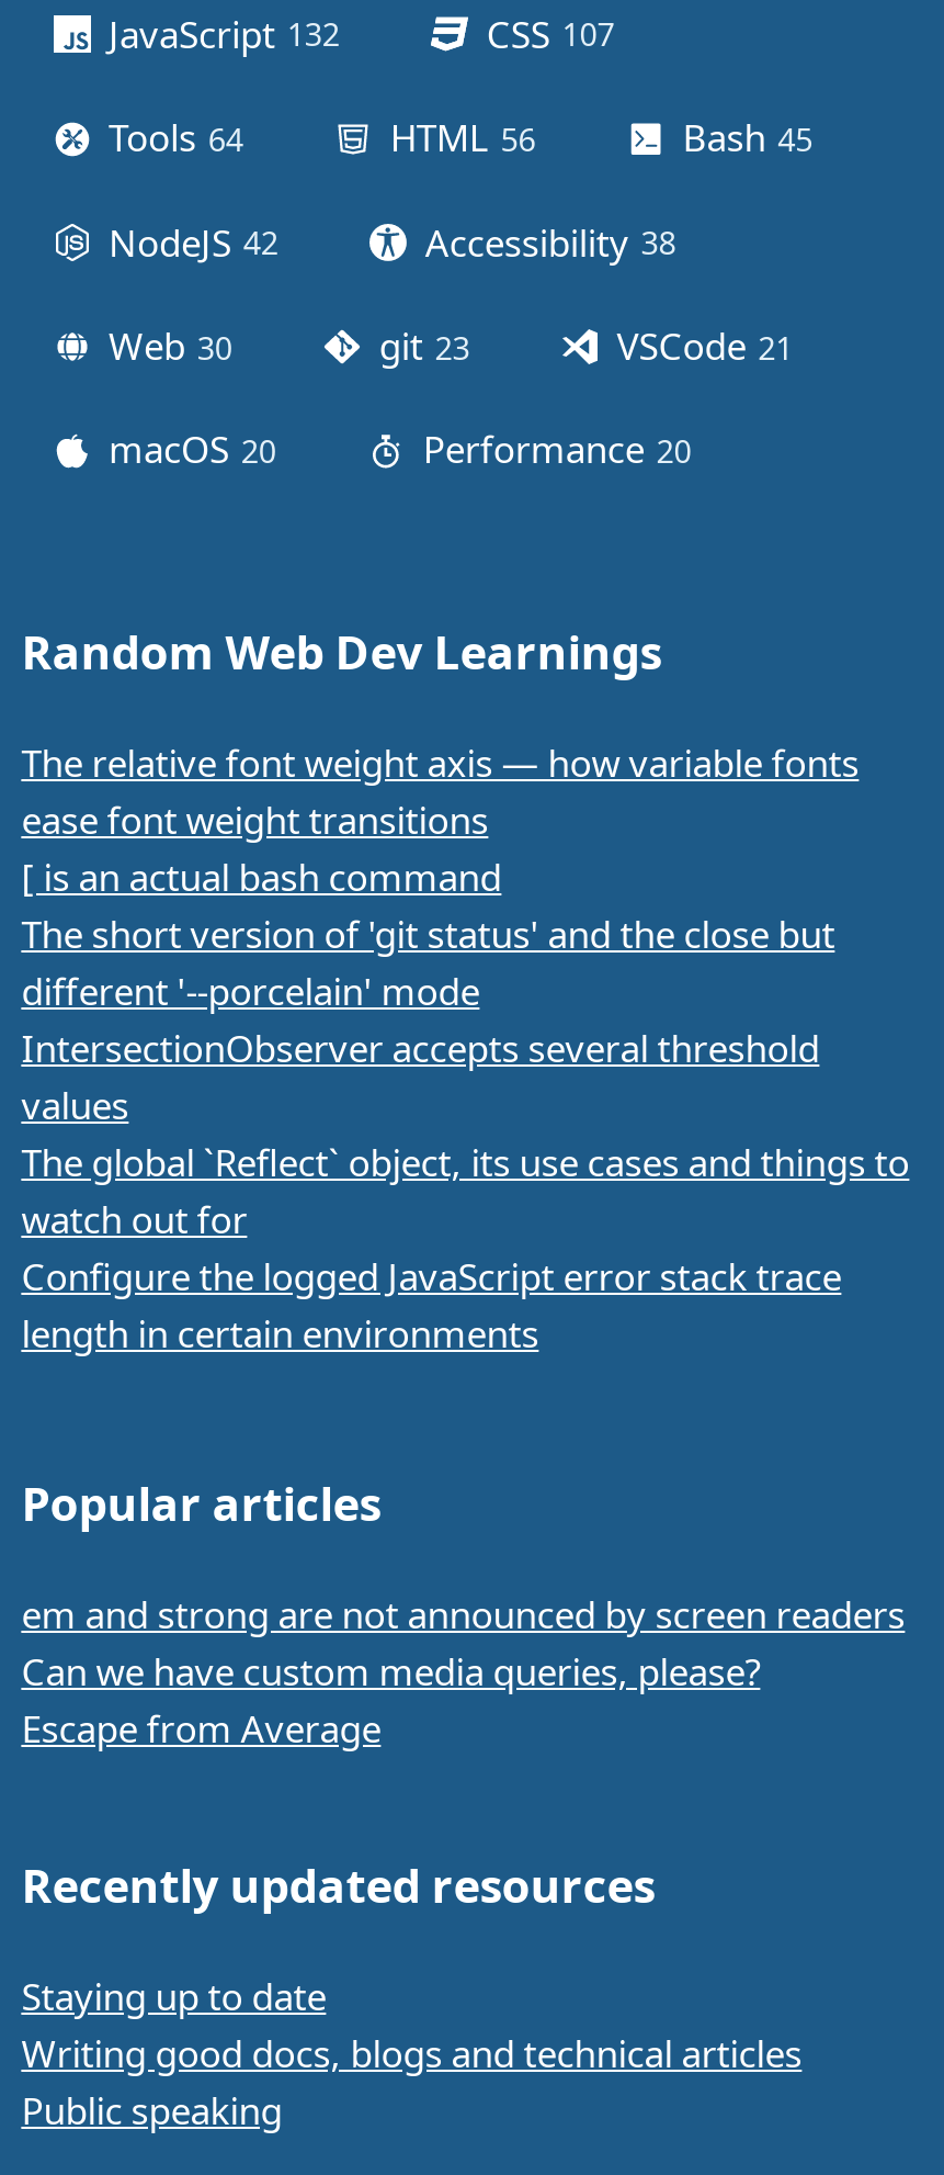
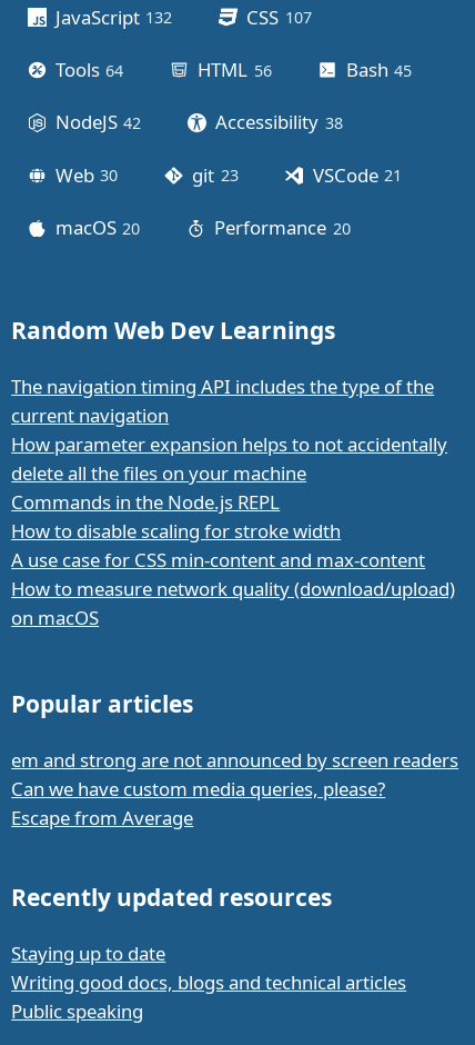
- The relative font weight axis — how variable fonts
- ease font weight transitions
- [ is an actual bash command
- The short version of 'git status' and the close but
- different '--porcelain' mode
- IntersectionObserver accepts several threshold
- values
- The global `Reflect` object, its use cases and things to
- watch out for
- Configure the logged JavaScript error stack trace
- length in certain environments
+ The navigation timing API includes the type of the
+ current navigation
+ How parameter expansion helps to not accidentally
+ delete all the files on your machine
+ Commands in the Node.js REPL
+ How to disable scaling for stroke width
+ A use case for CSS min-content and max-content
+ How to measure network quality (download/upload)
+ on macOS
